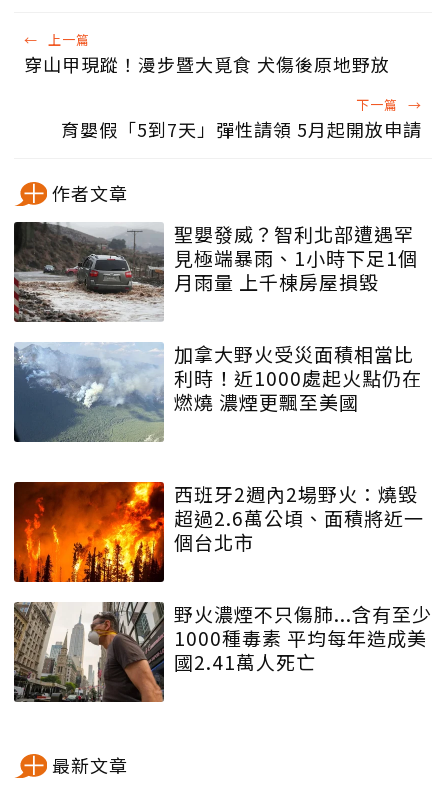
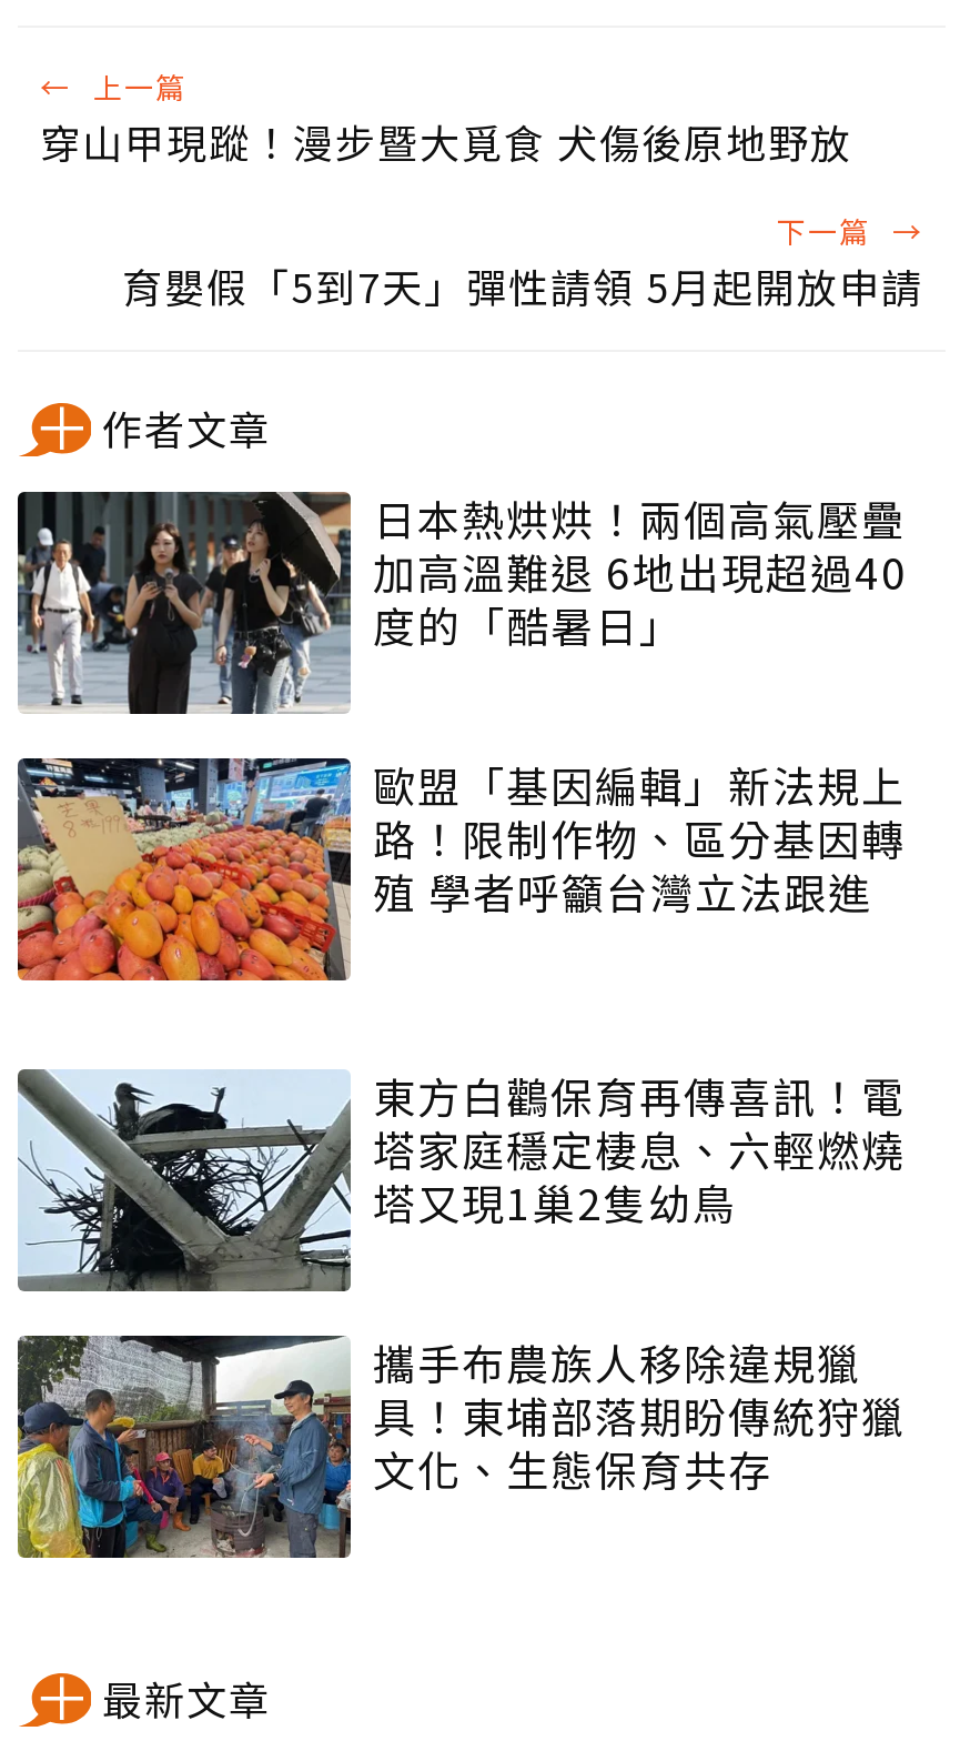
- [image]
- 聖嬰發威？智利北部遭遇罕
- 見極端暴雨、1小時下足1個
- 月雨量 上千棟房屋損毀
+ [image]
+ 日本熱烘烘！兩個高氣壓疊
+ 加高溫難退 6地出現超過40
+ 度的「酷暑日」

- [image]
- 加拿大野火受災面積相當比
- 利時！近1000處起火點仍在
- 燃燒 濃煙更飄至美國
+ [image]
+ 歐盟「基因編輯」新法規上
+ 路！限制作物、區分基因轉
+ 殖 學者呼籲台灣立法跟進

- [image]
- 西班牙2週內2場野火：燒毀
- 超過2.6萬公頃、面積將近一
- 個台北市
+ [image]
+ 東方白鸛保育再傳喜訊！電
+ 塔家庭穩定棲息、六輕燃燒
+ 塔又現1巢2隻幼鳥

- [image]
- 野火濃煙不只傷肺...含有至少
- 1000種毒素 平均每年造成美
- 國2.41萬人死亡
+ [image]
+ 攜手布農族人移除違規獵
+ 具！東埔部落期盼傳統狩獵
+ 文化、生態保育共存
